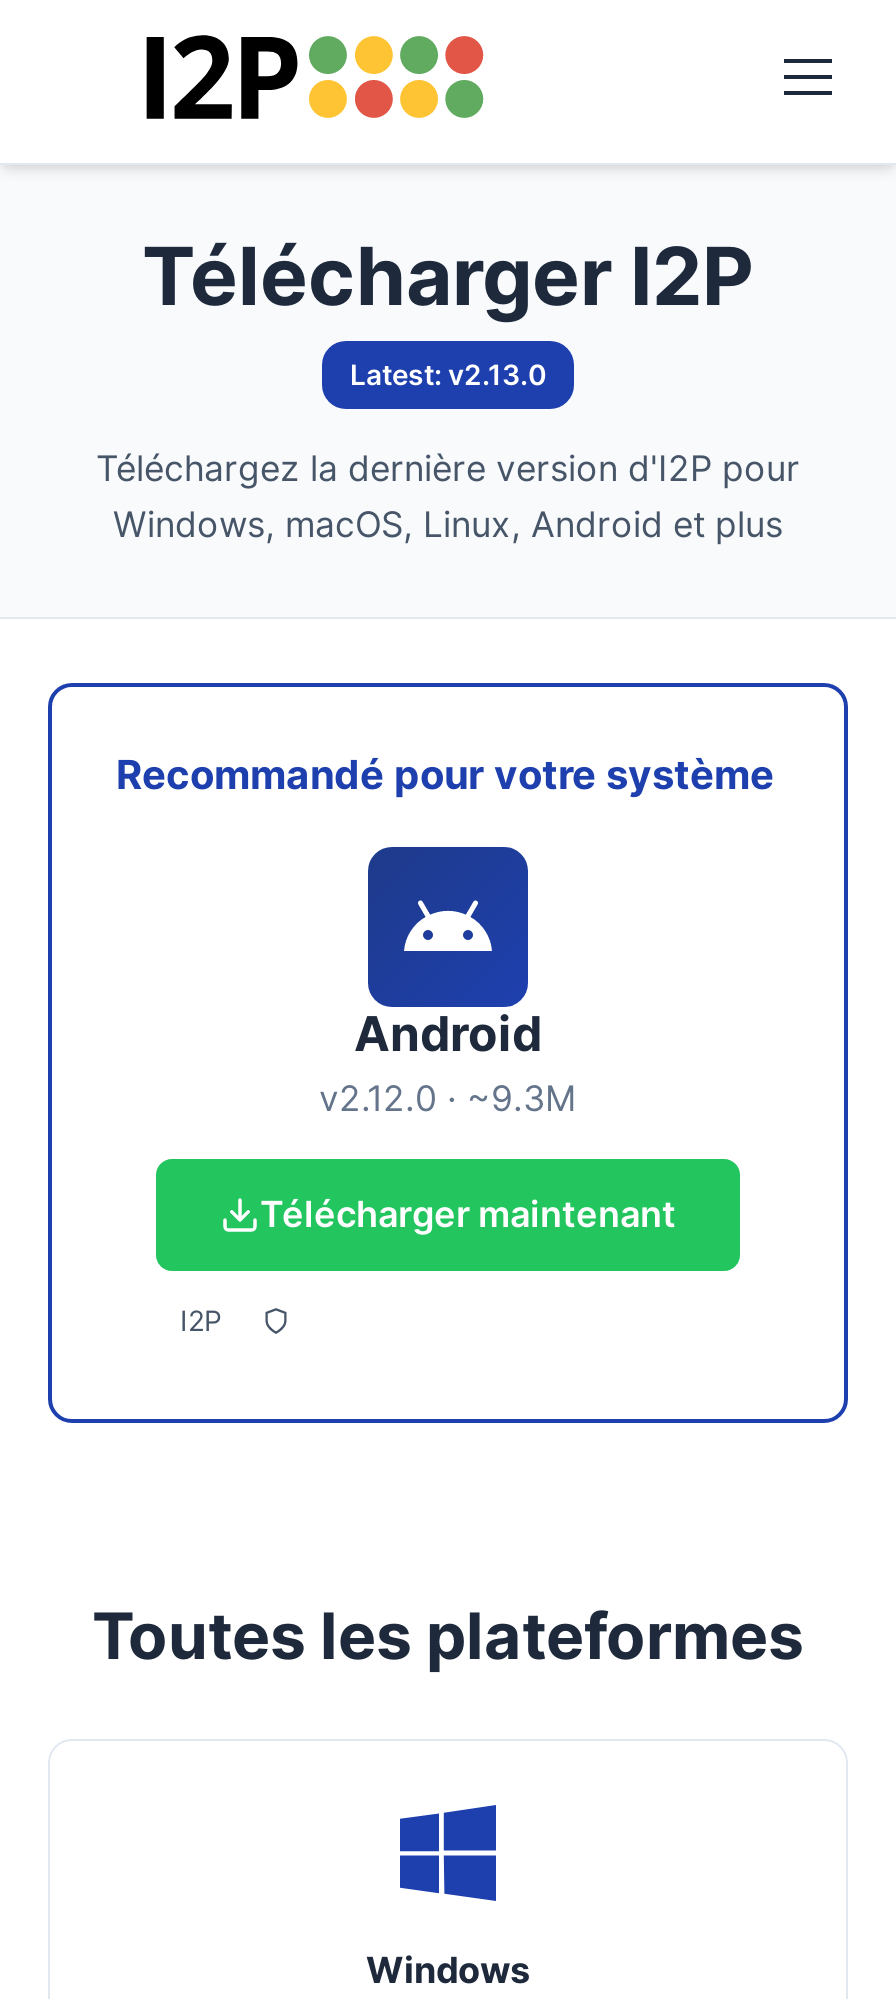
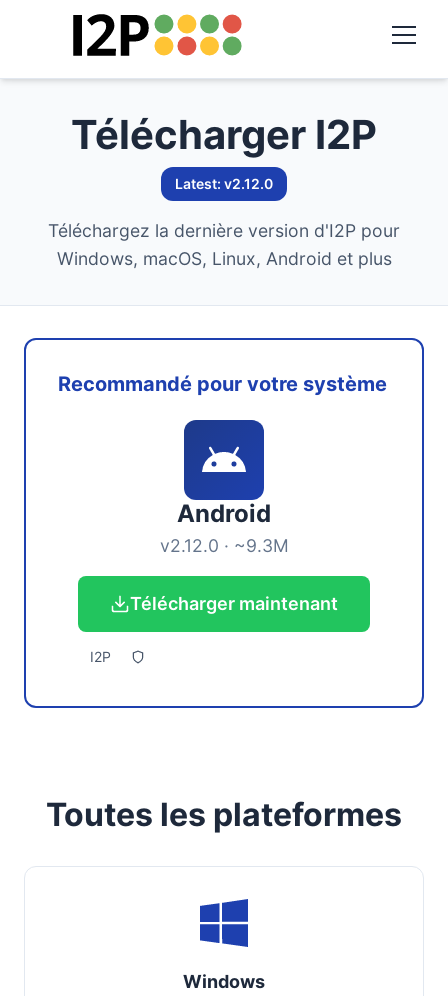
- Latest: v2.13.0
+ Latest: v2.12.0
